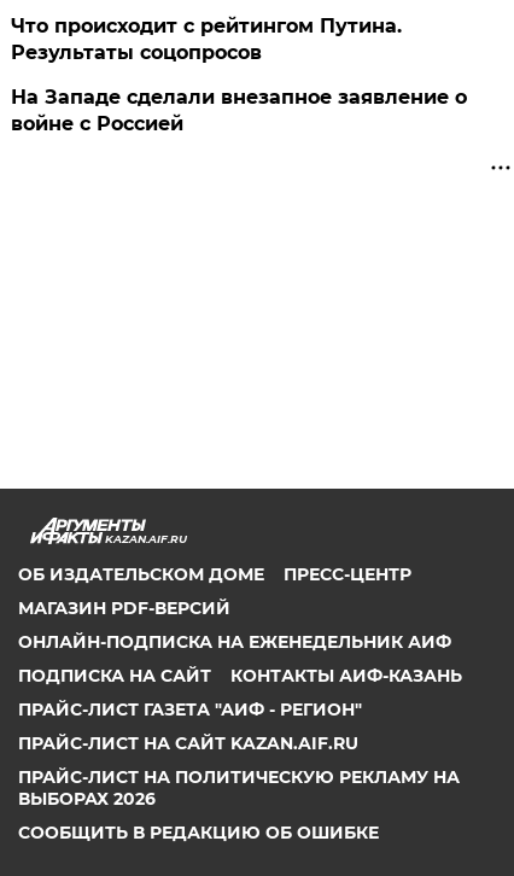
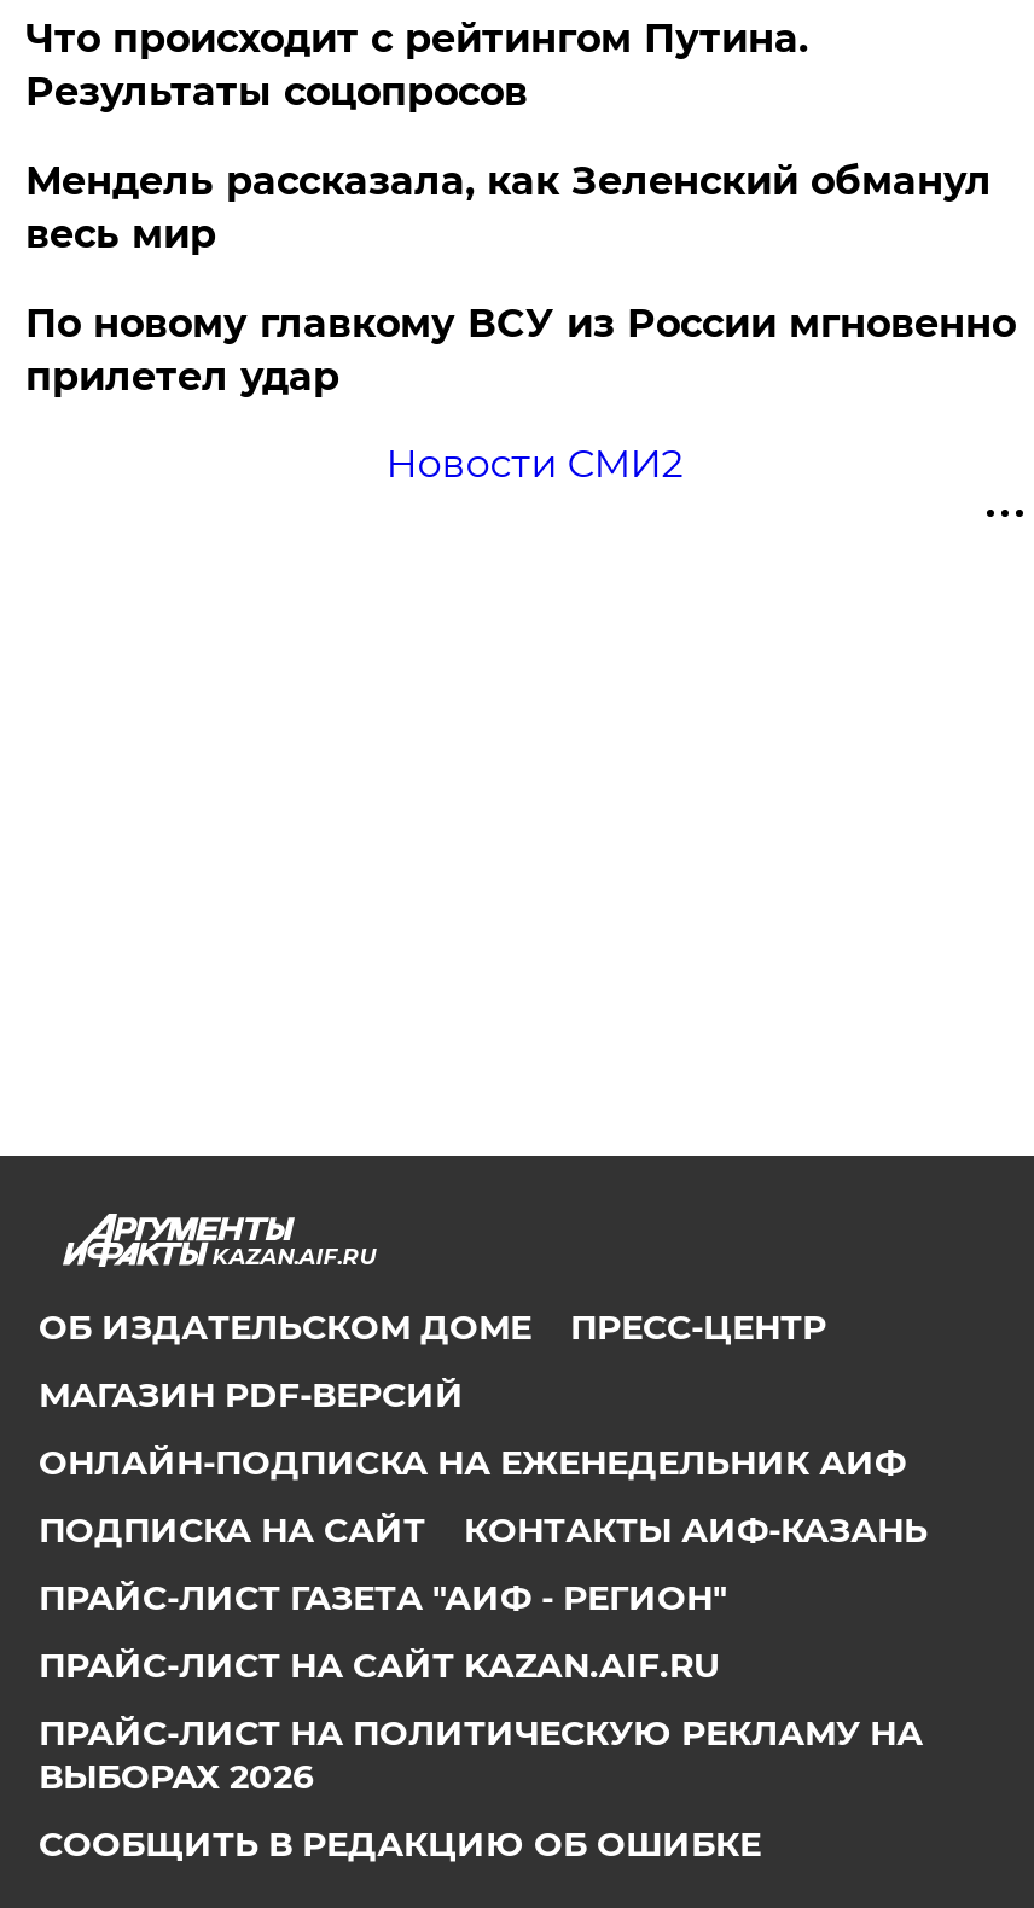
- На Западе сделали внезапное заявление о
- войне с Россией
+ Мендель рассказала, как Зеленский обманул
+ весь мир
+ По новому главкому ВСУ из России мгновенно
+ прилетел удар
+ Новости СМИ2
